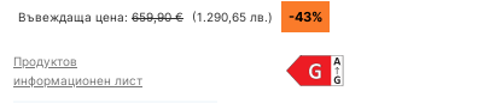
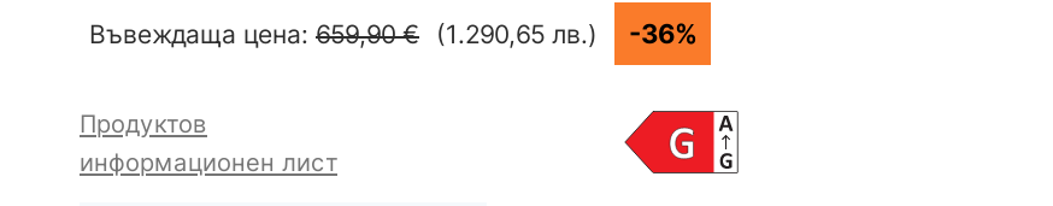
- -43%
+ -36%
